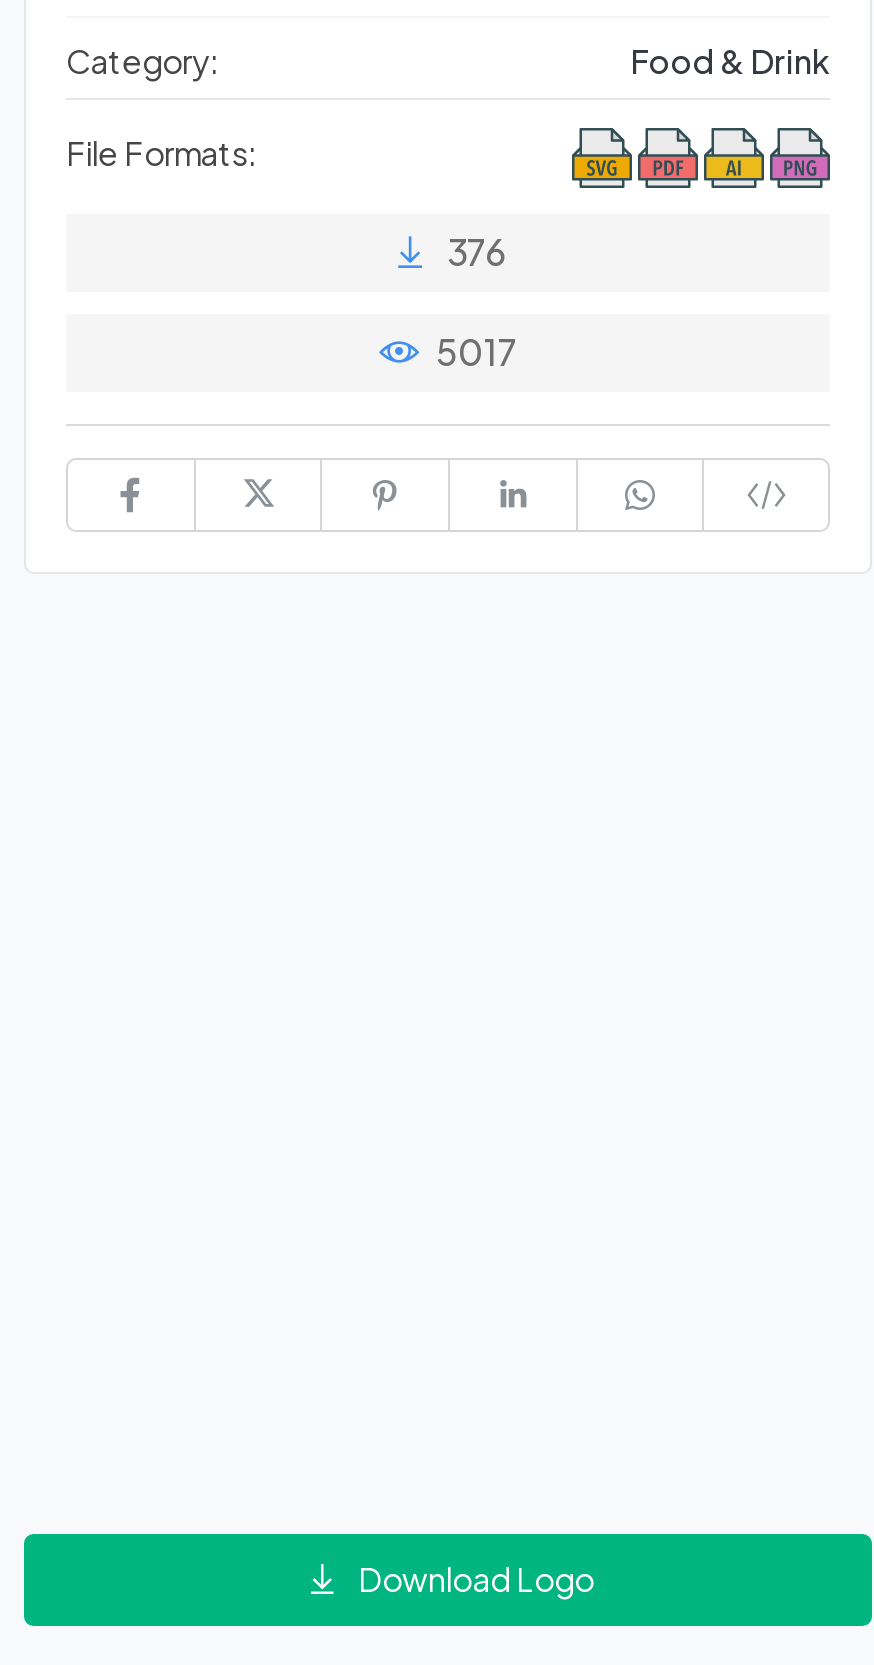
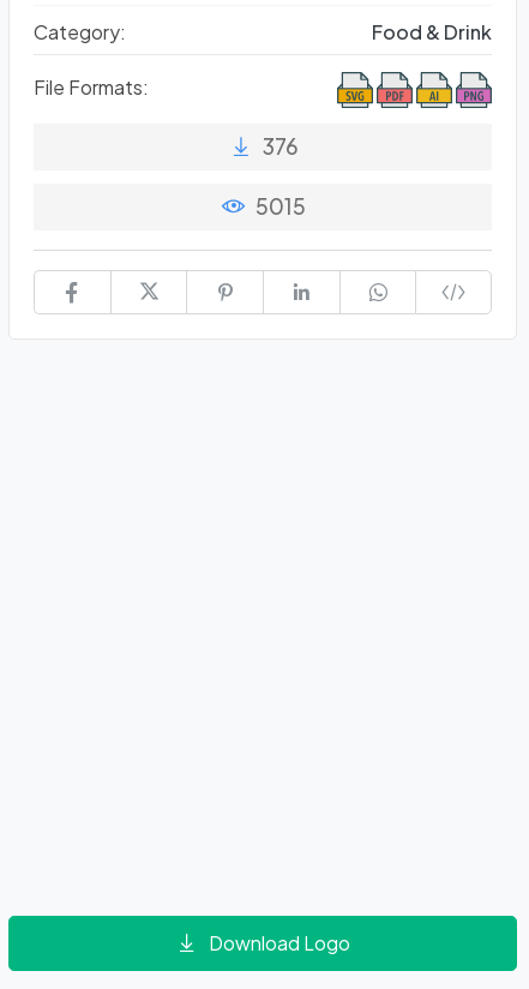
- 5017
+ 5015
